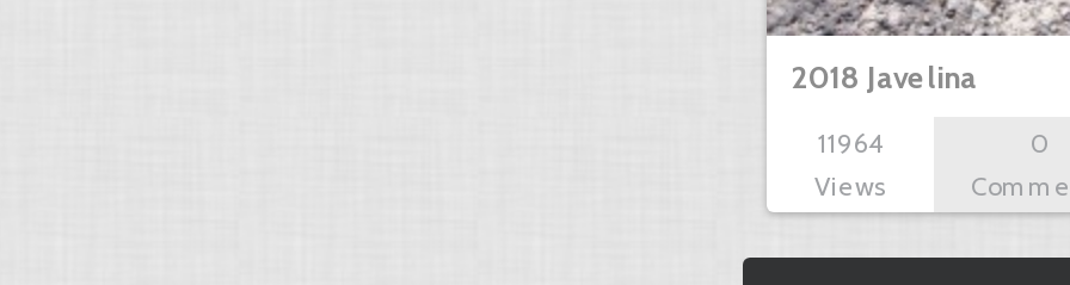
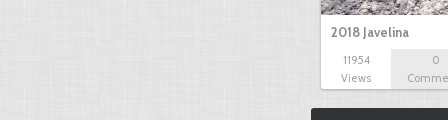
- 11964
+ 11954
